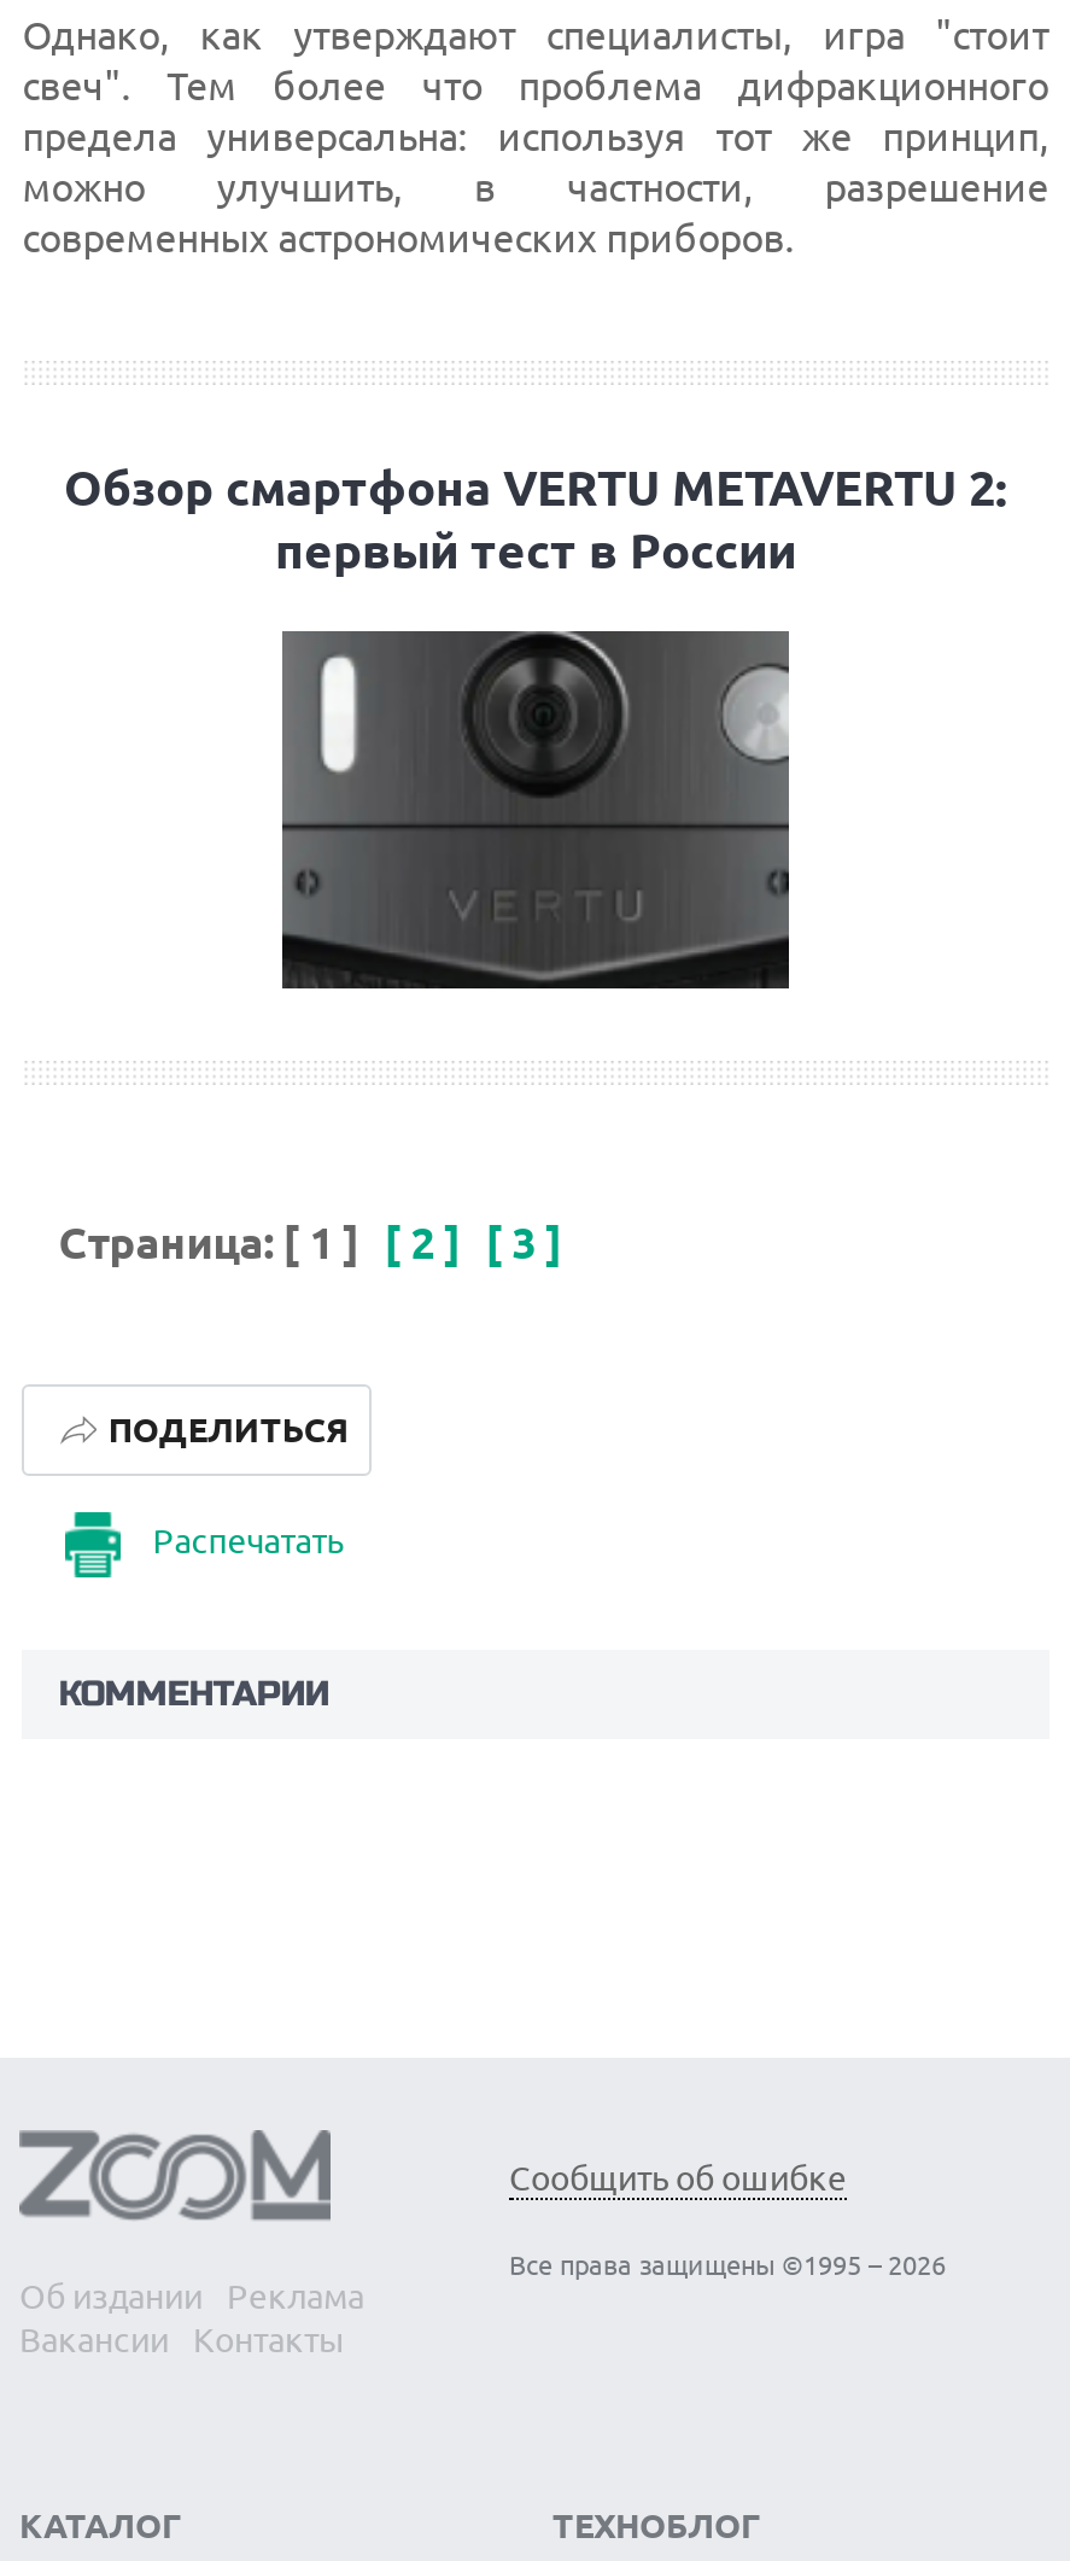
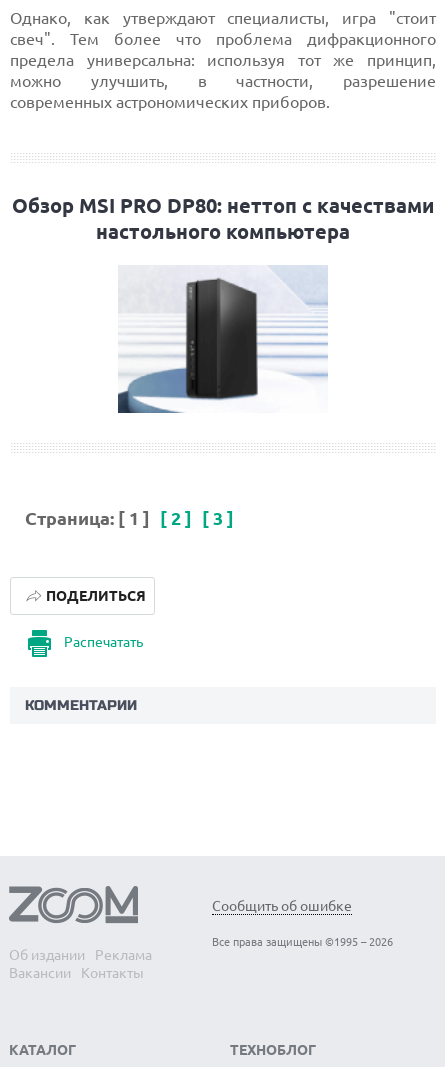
- Обзор смартфона VERTU METAVERTU 2:
- первый тест в России
+ Обзор MSI PRO DP80: неттоп с качествами
+ настольного компьютера

- [image]
+ [image]
